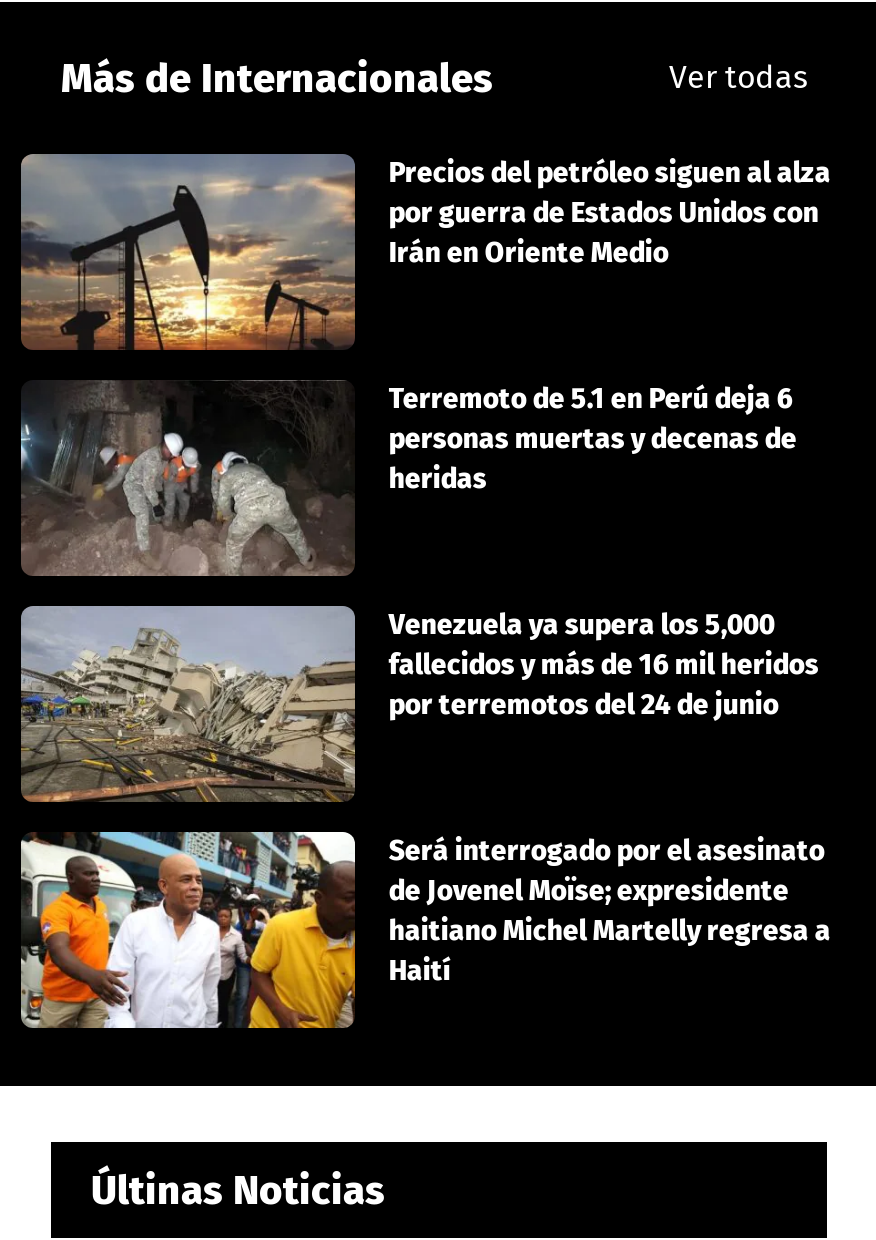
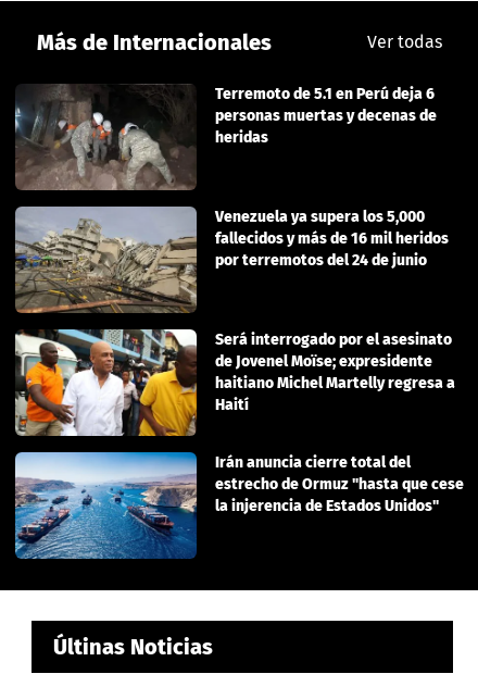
- [image]
- Precios del petróleo siguen al alza
- por guerra de Estados Unidos con
- Irán en Oriente Medio

moved up: [image] | Terremoto de 5.1 en Perú deja 6 | personas muertas y decenas de | ... | haitiano Michel Martelly regresa a | Haití

+ [image]
+ Irán anuncia cierre total del
+ estrecho de Ormuz "hasta que cese
+ la injerencia de Estados Unidos"
